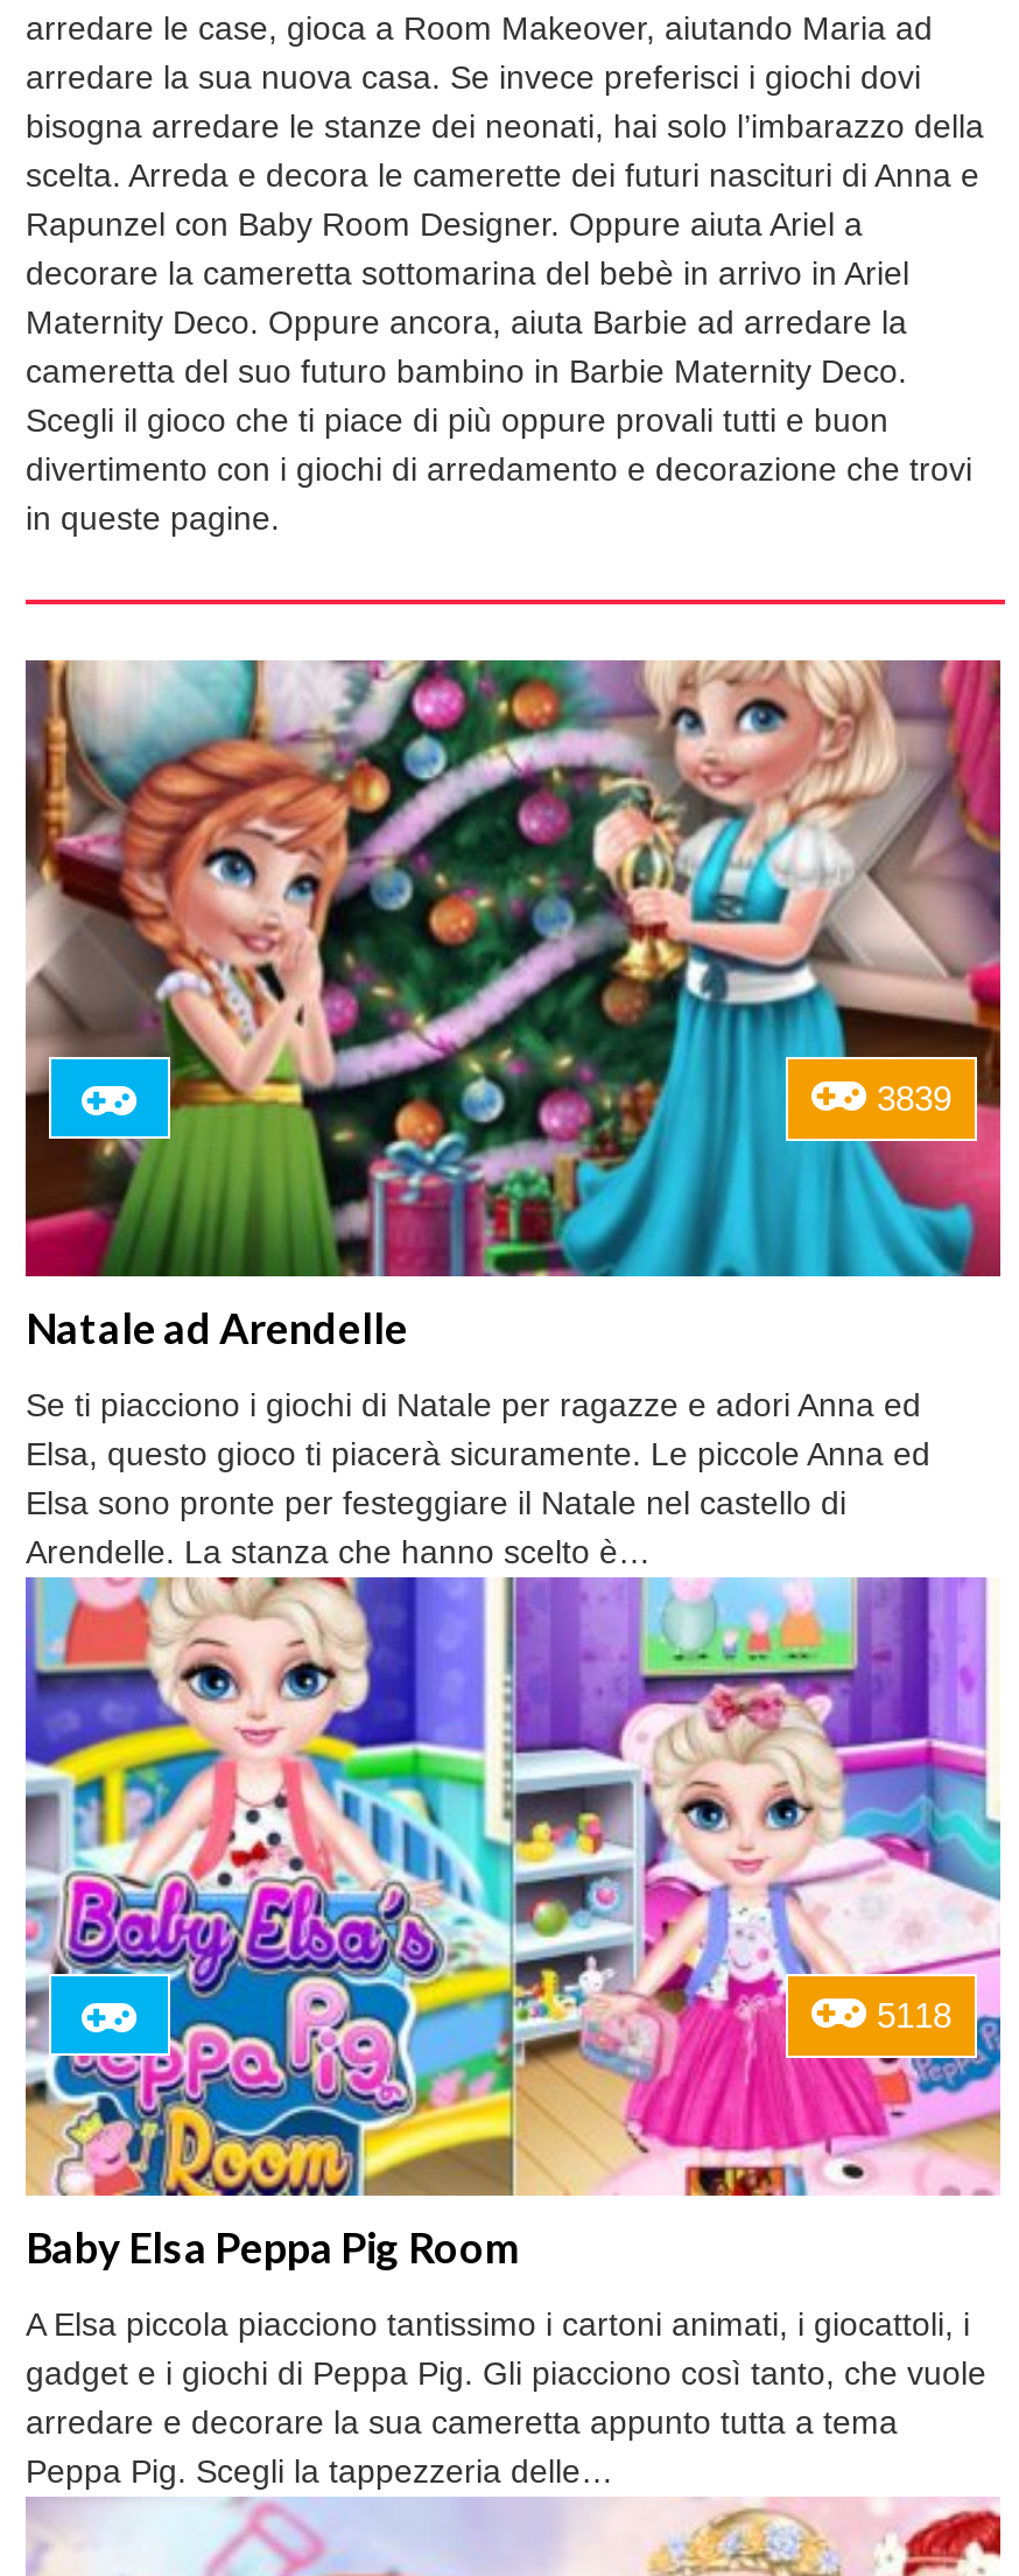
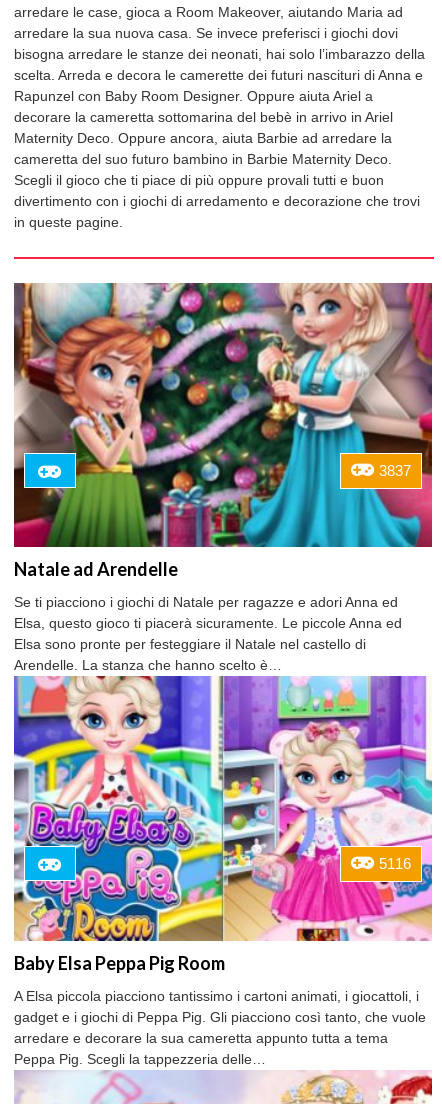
- 3839
+ 3837

- 5118
+ 5116
